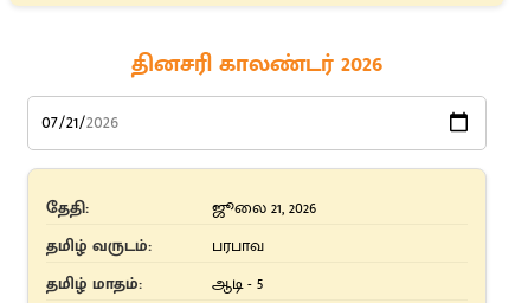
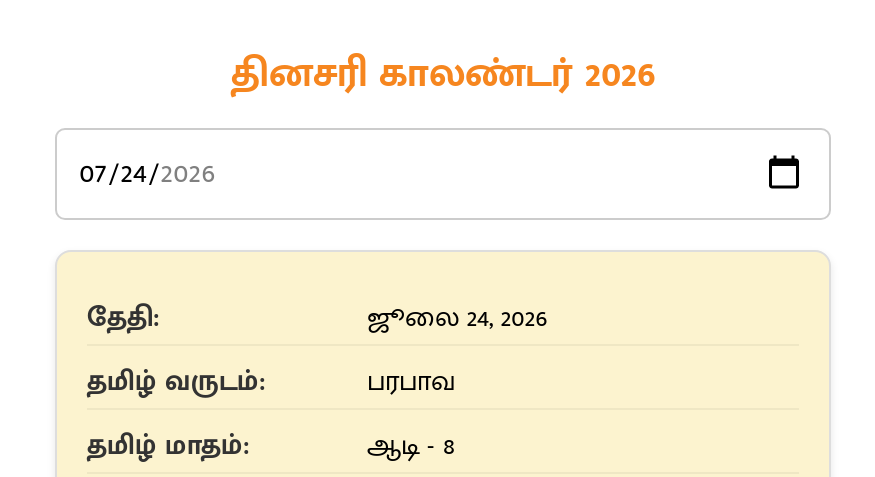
- ஜூலை 21, 2026
+ ஜூலை 24, 2026

- ஆடி - 5
+ ஆடி - 8
